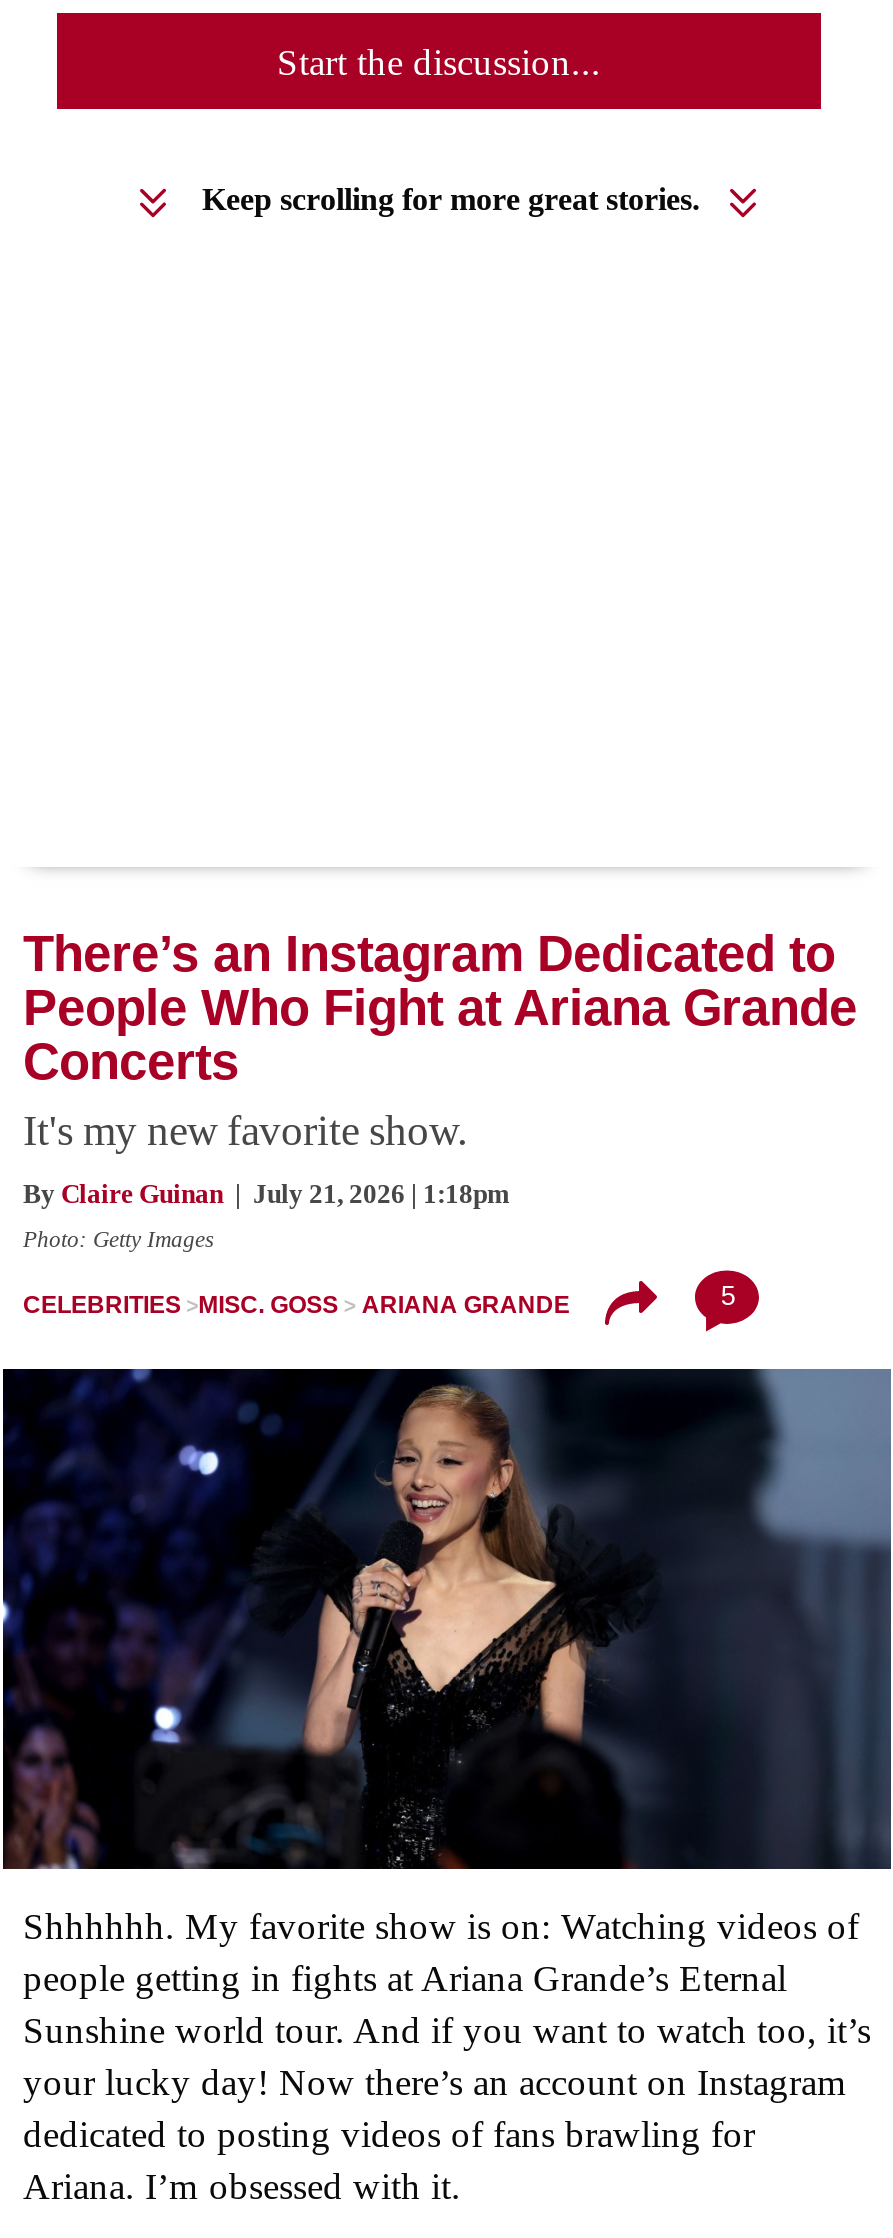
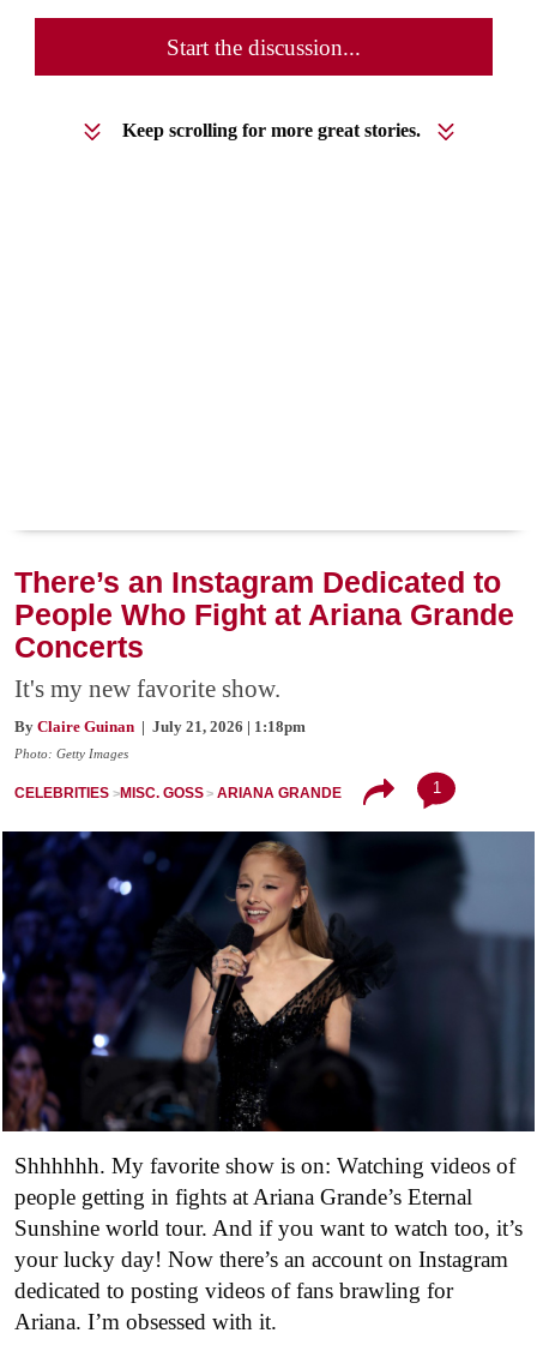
- 5
+ 1
